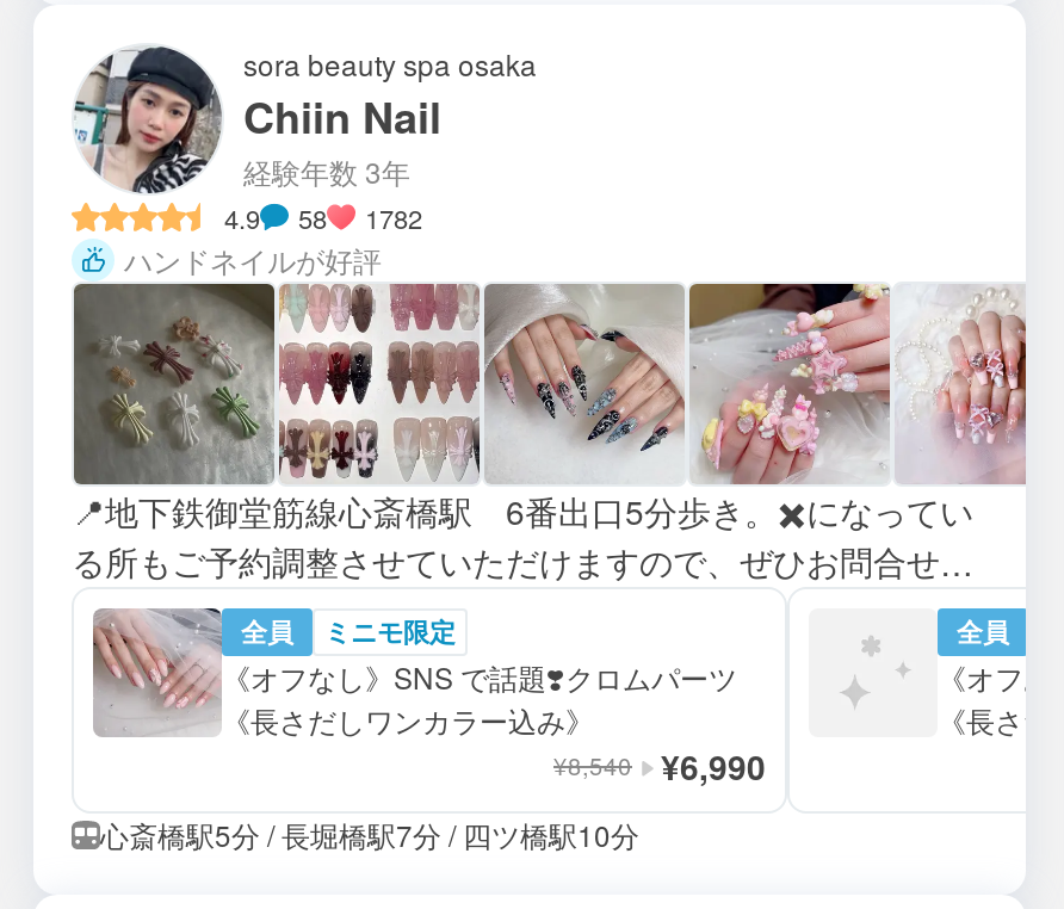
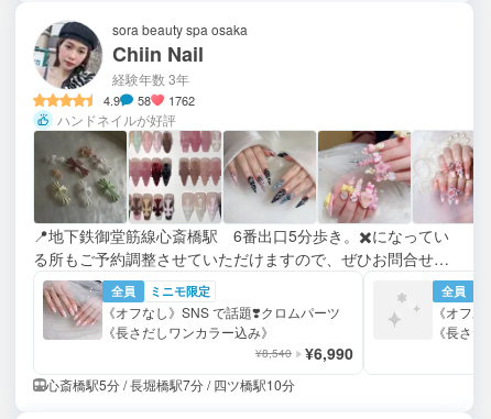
- 4.9 58 1782
+ 4.9 58 1762
